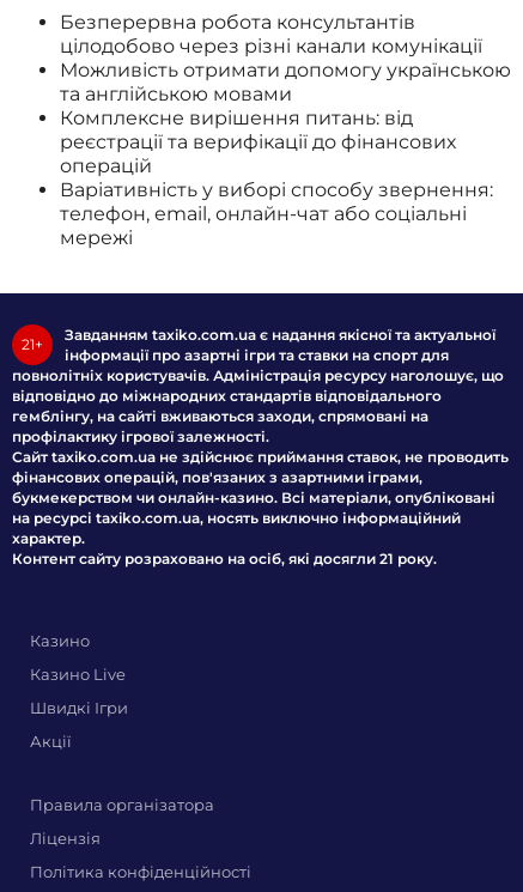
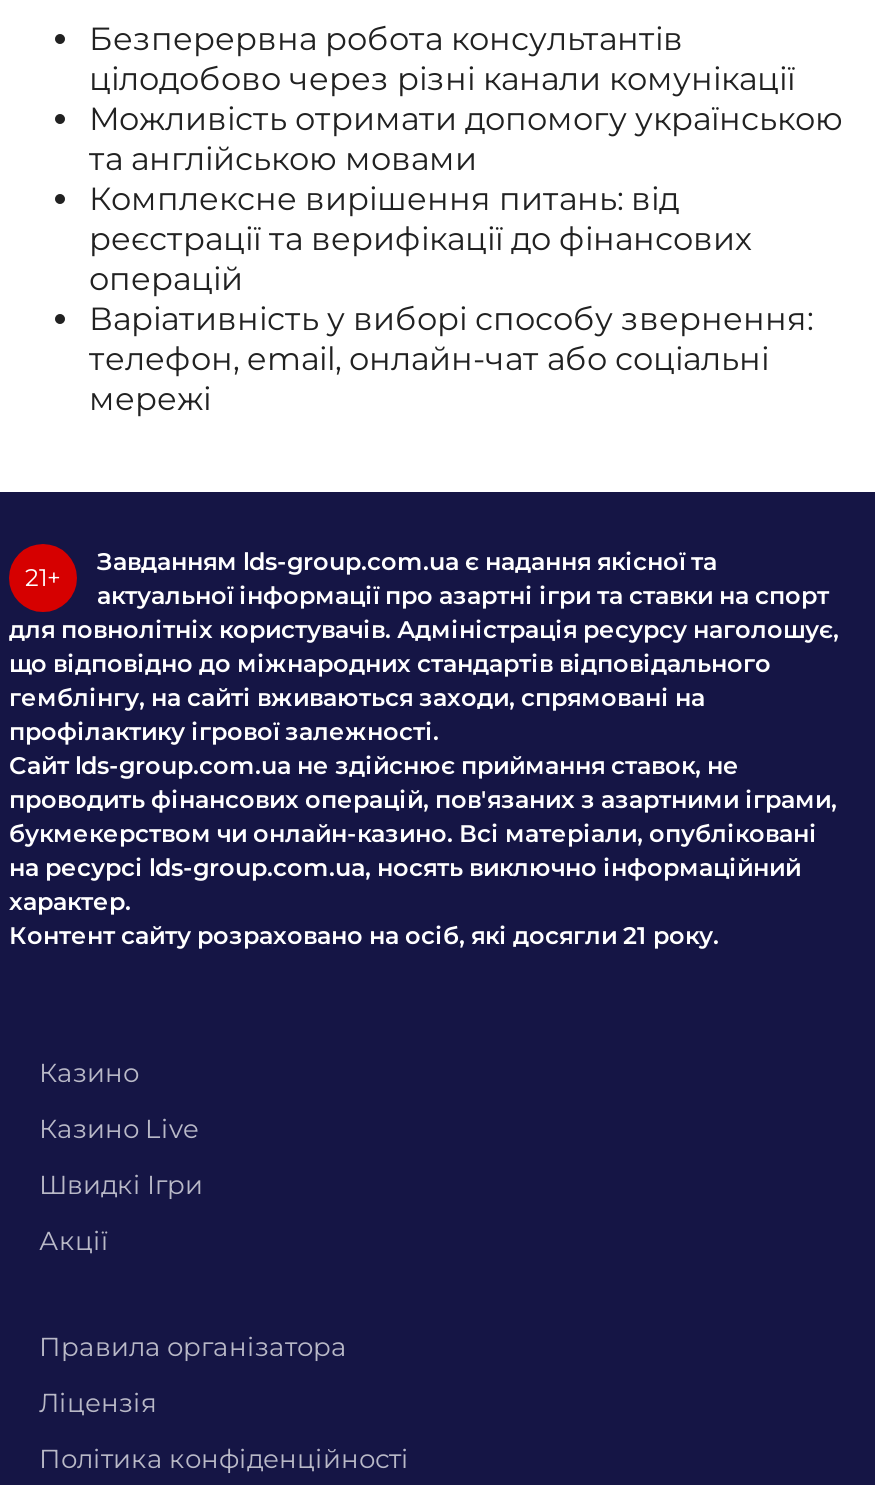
- Завданням taxiko.com.ua є надання якісної та актуальної
- інформації про азартні ігри та ставки на спорт для
- повнолітніх користувачів. Адміністрація ресурсу наголошує, що
- відповідно до міжнародних стандартів відповідального
+ Завданням lds-group.com.ua є надання якісної та
+ актуальної інформації про азартні ігри та ставки на спорт
+ для повнолітніх користувачів. Адміністрація ресурсу наголошує,
+ що відповідно до міжнародних стандартів відповідального

- Сайт taxiko.com.ua не здійснює приймання ставок, не проводить
- фінансових операцій, пов'язаних з азартними іграми,
+ Сайт lds-group.com.ua не здійснює приймання ставок, не
+ проводить фінансових операцій, пов'язаних з азартними іграми,

- на ресурсі taxiko.com.ua, носять виключно інформаційний
+ на ресурсі lds-group.com.ua, носять виключно інформаційний
